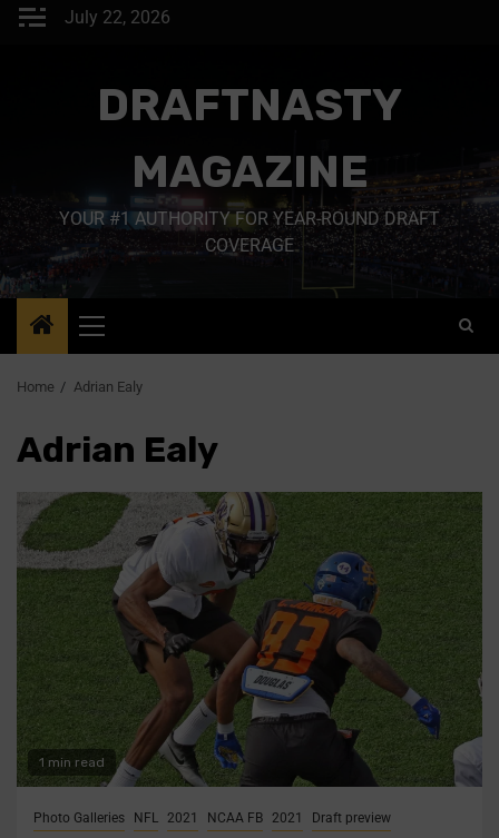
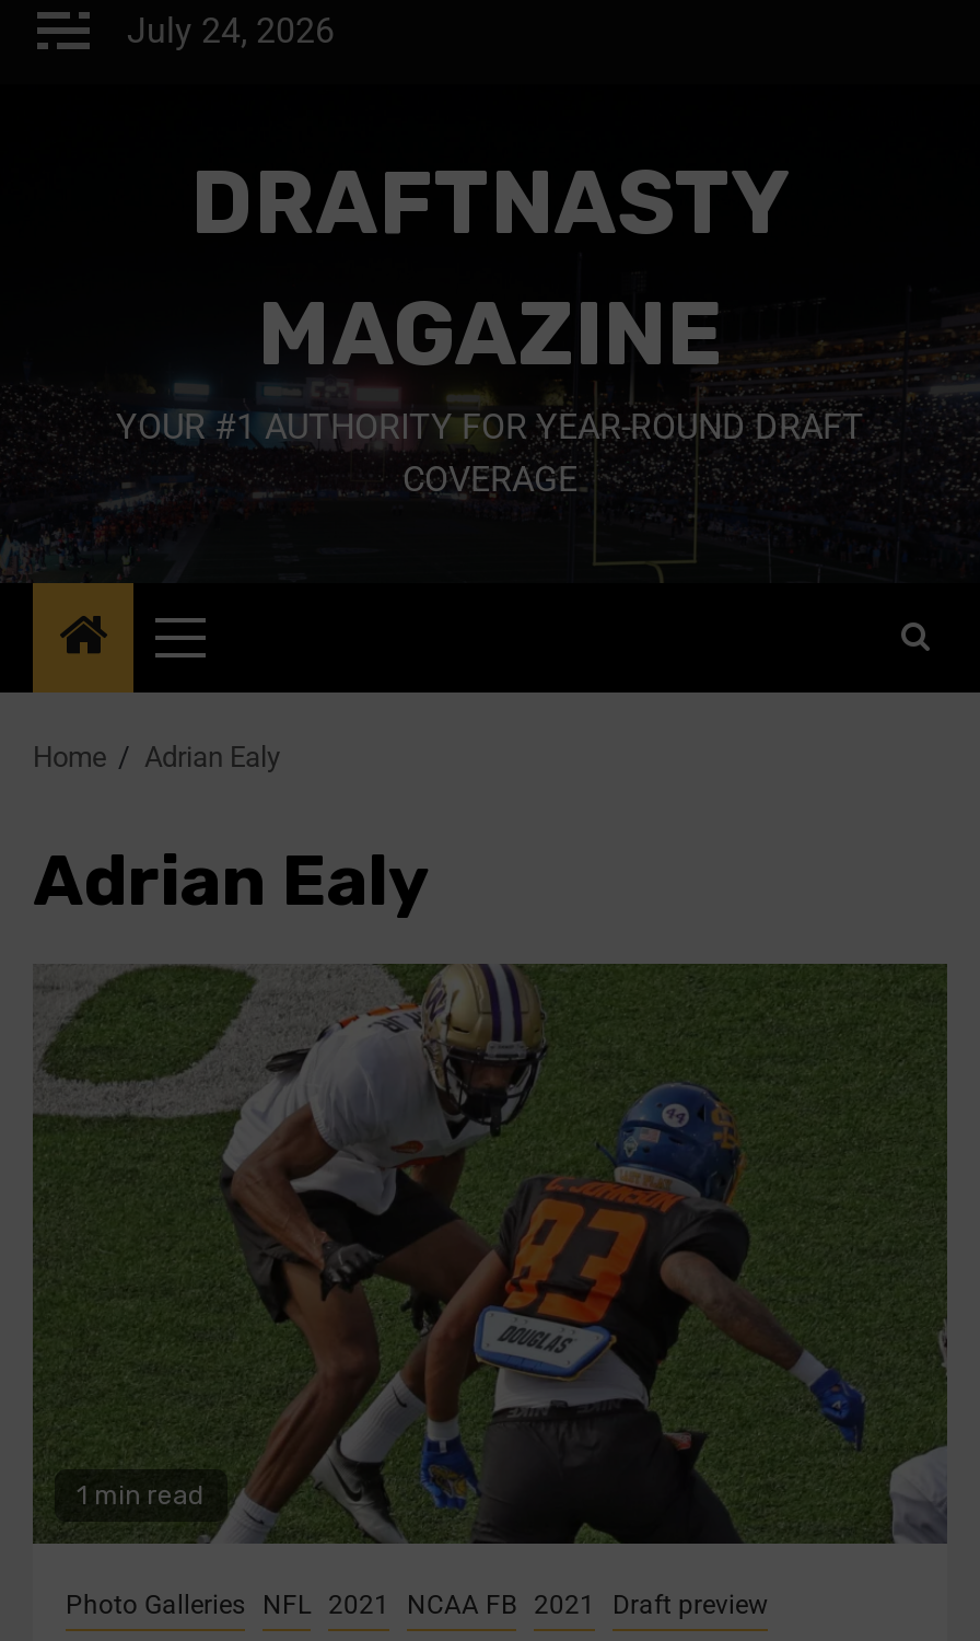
- July 22, 2026
+ July 24, 2026
